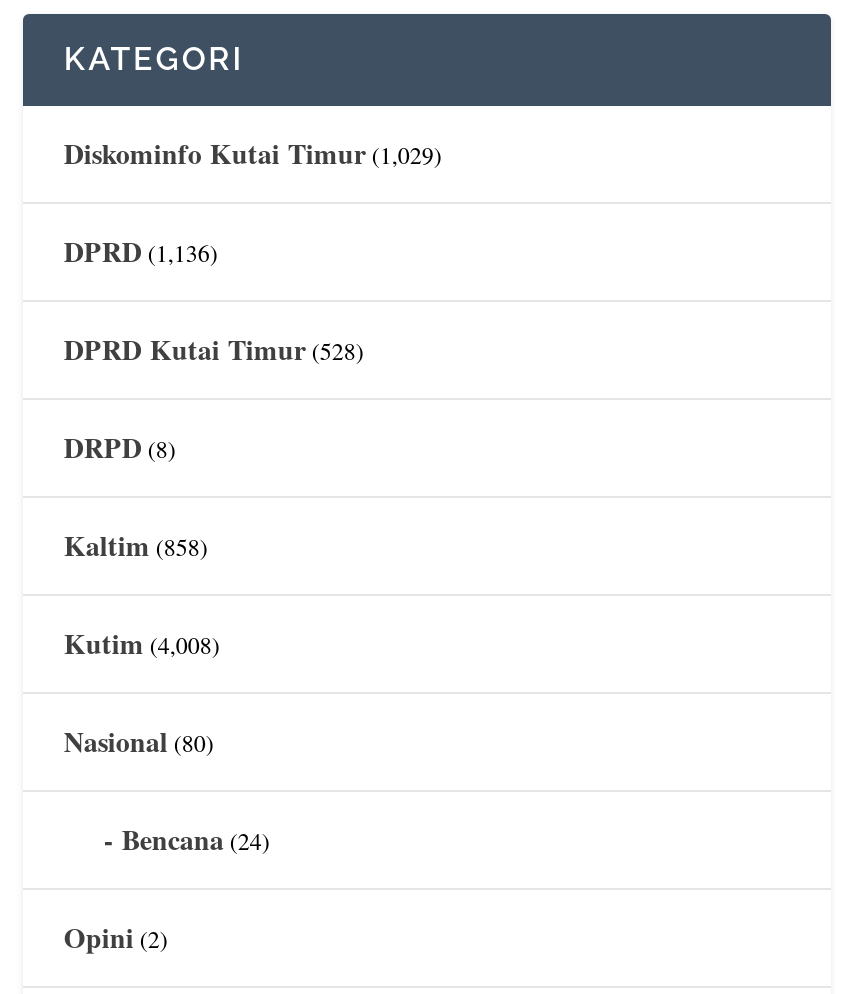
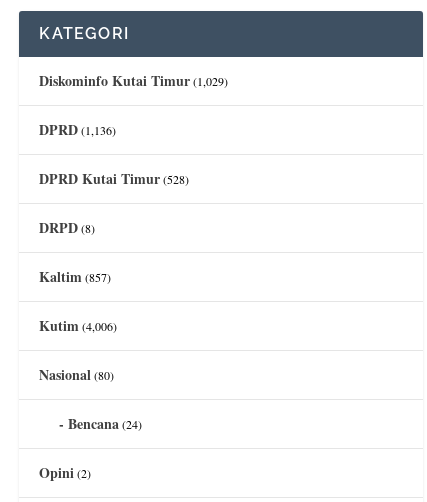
- Kaltim (858)
+ Kaltim (857)

- Kutim (4,008)
+ Kutim (4,006)
